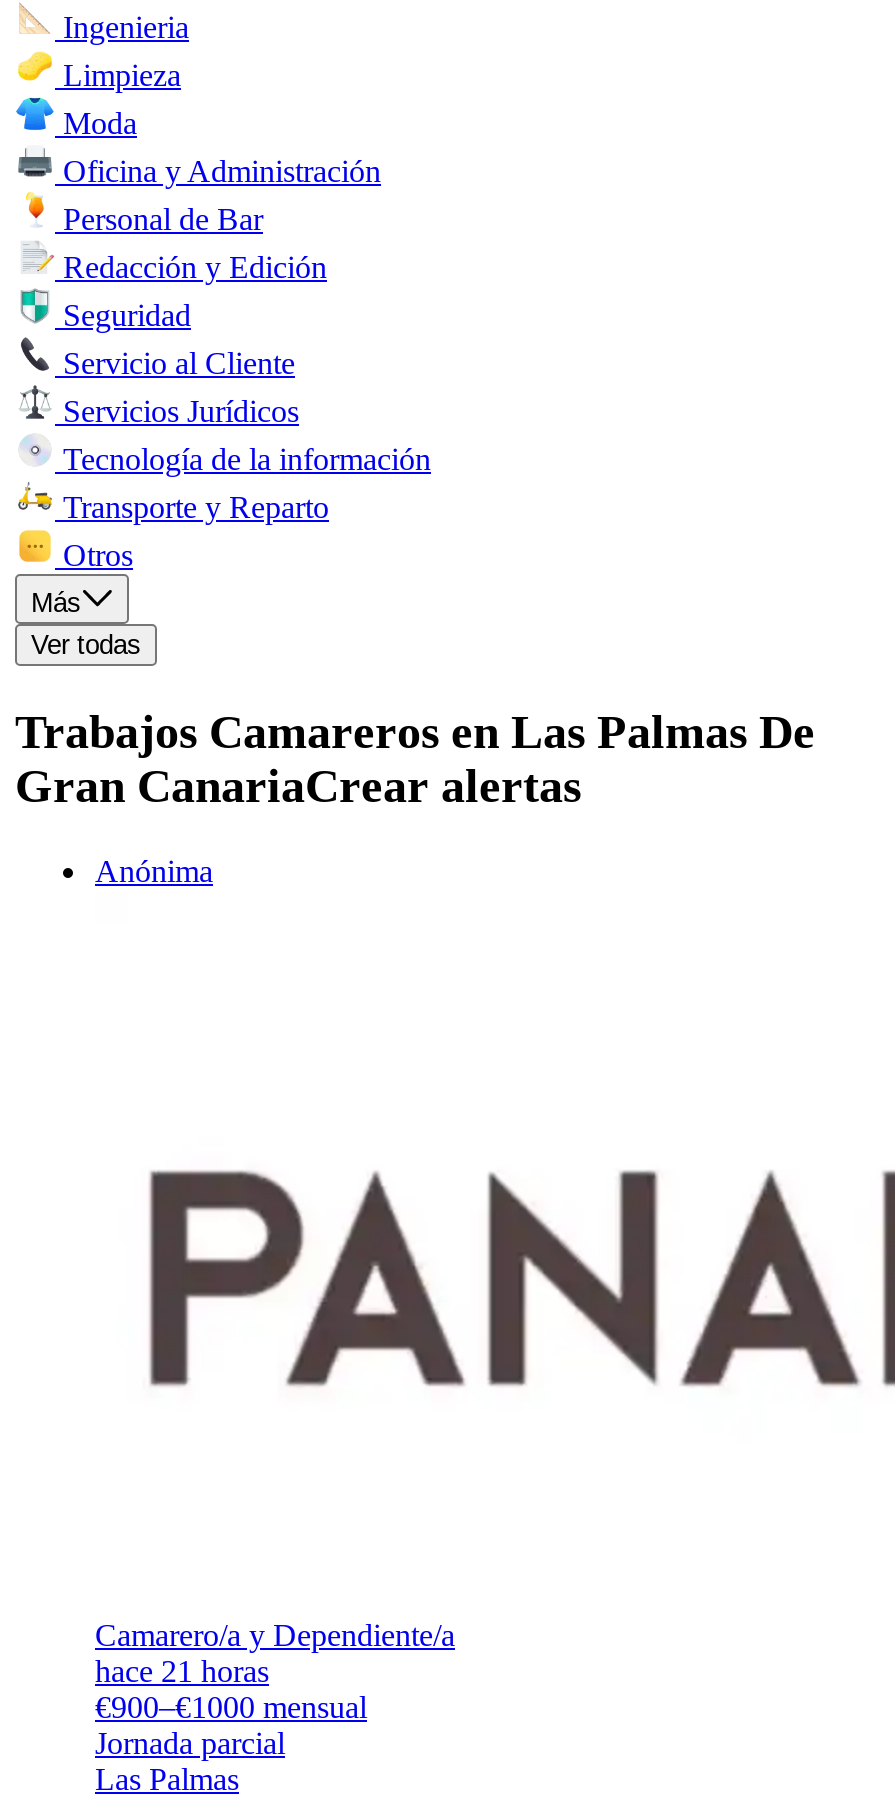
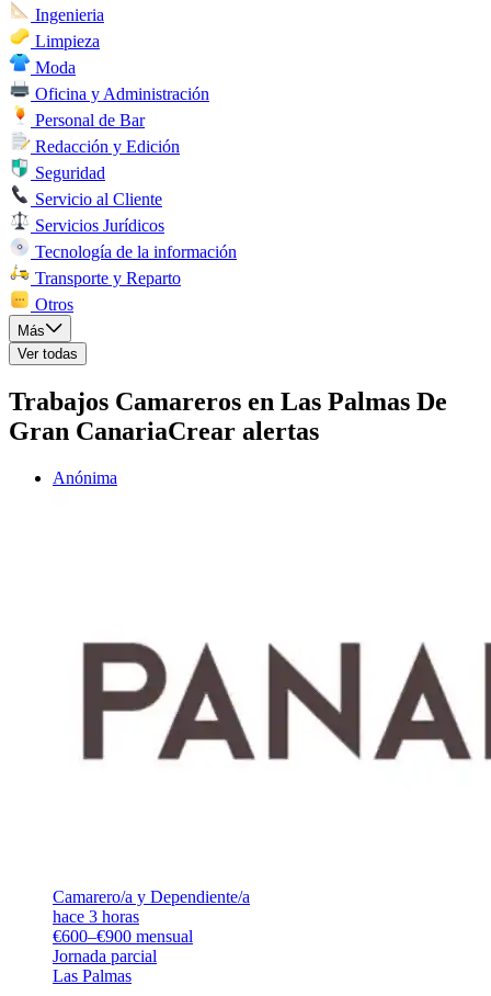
- hace 21 horas
+ hace 3 horas

- €900–€1000 mensual
+ €600–€900 mensual
